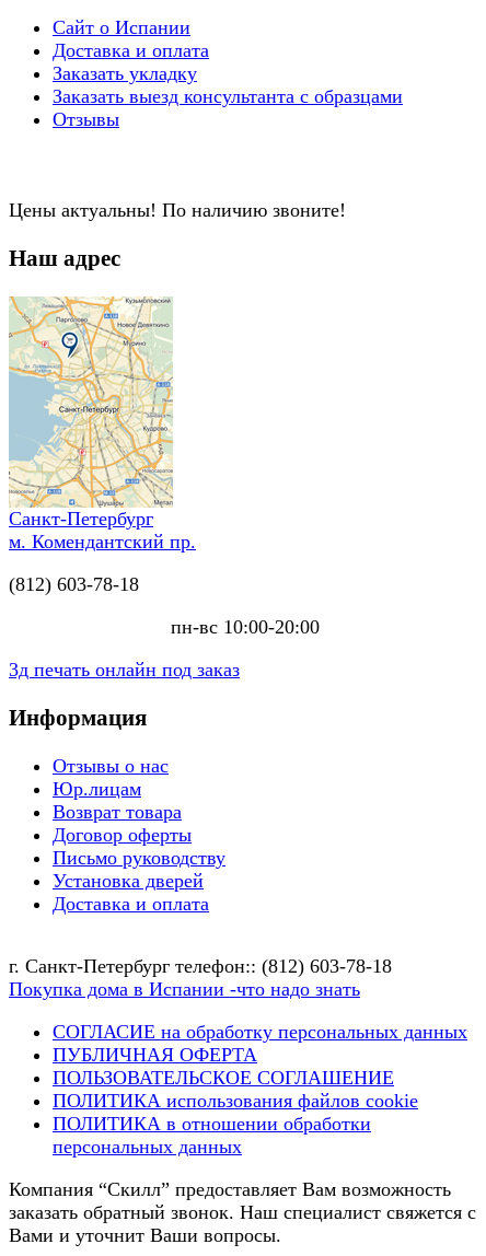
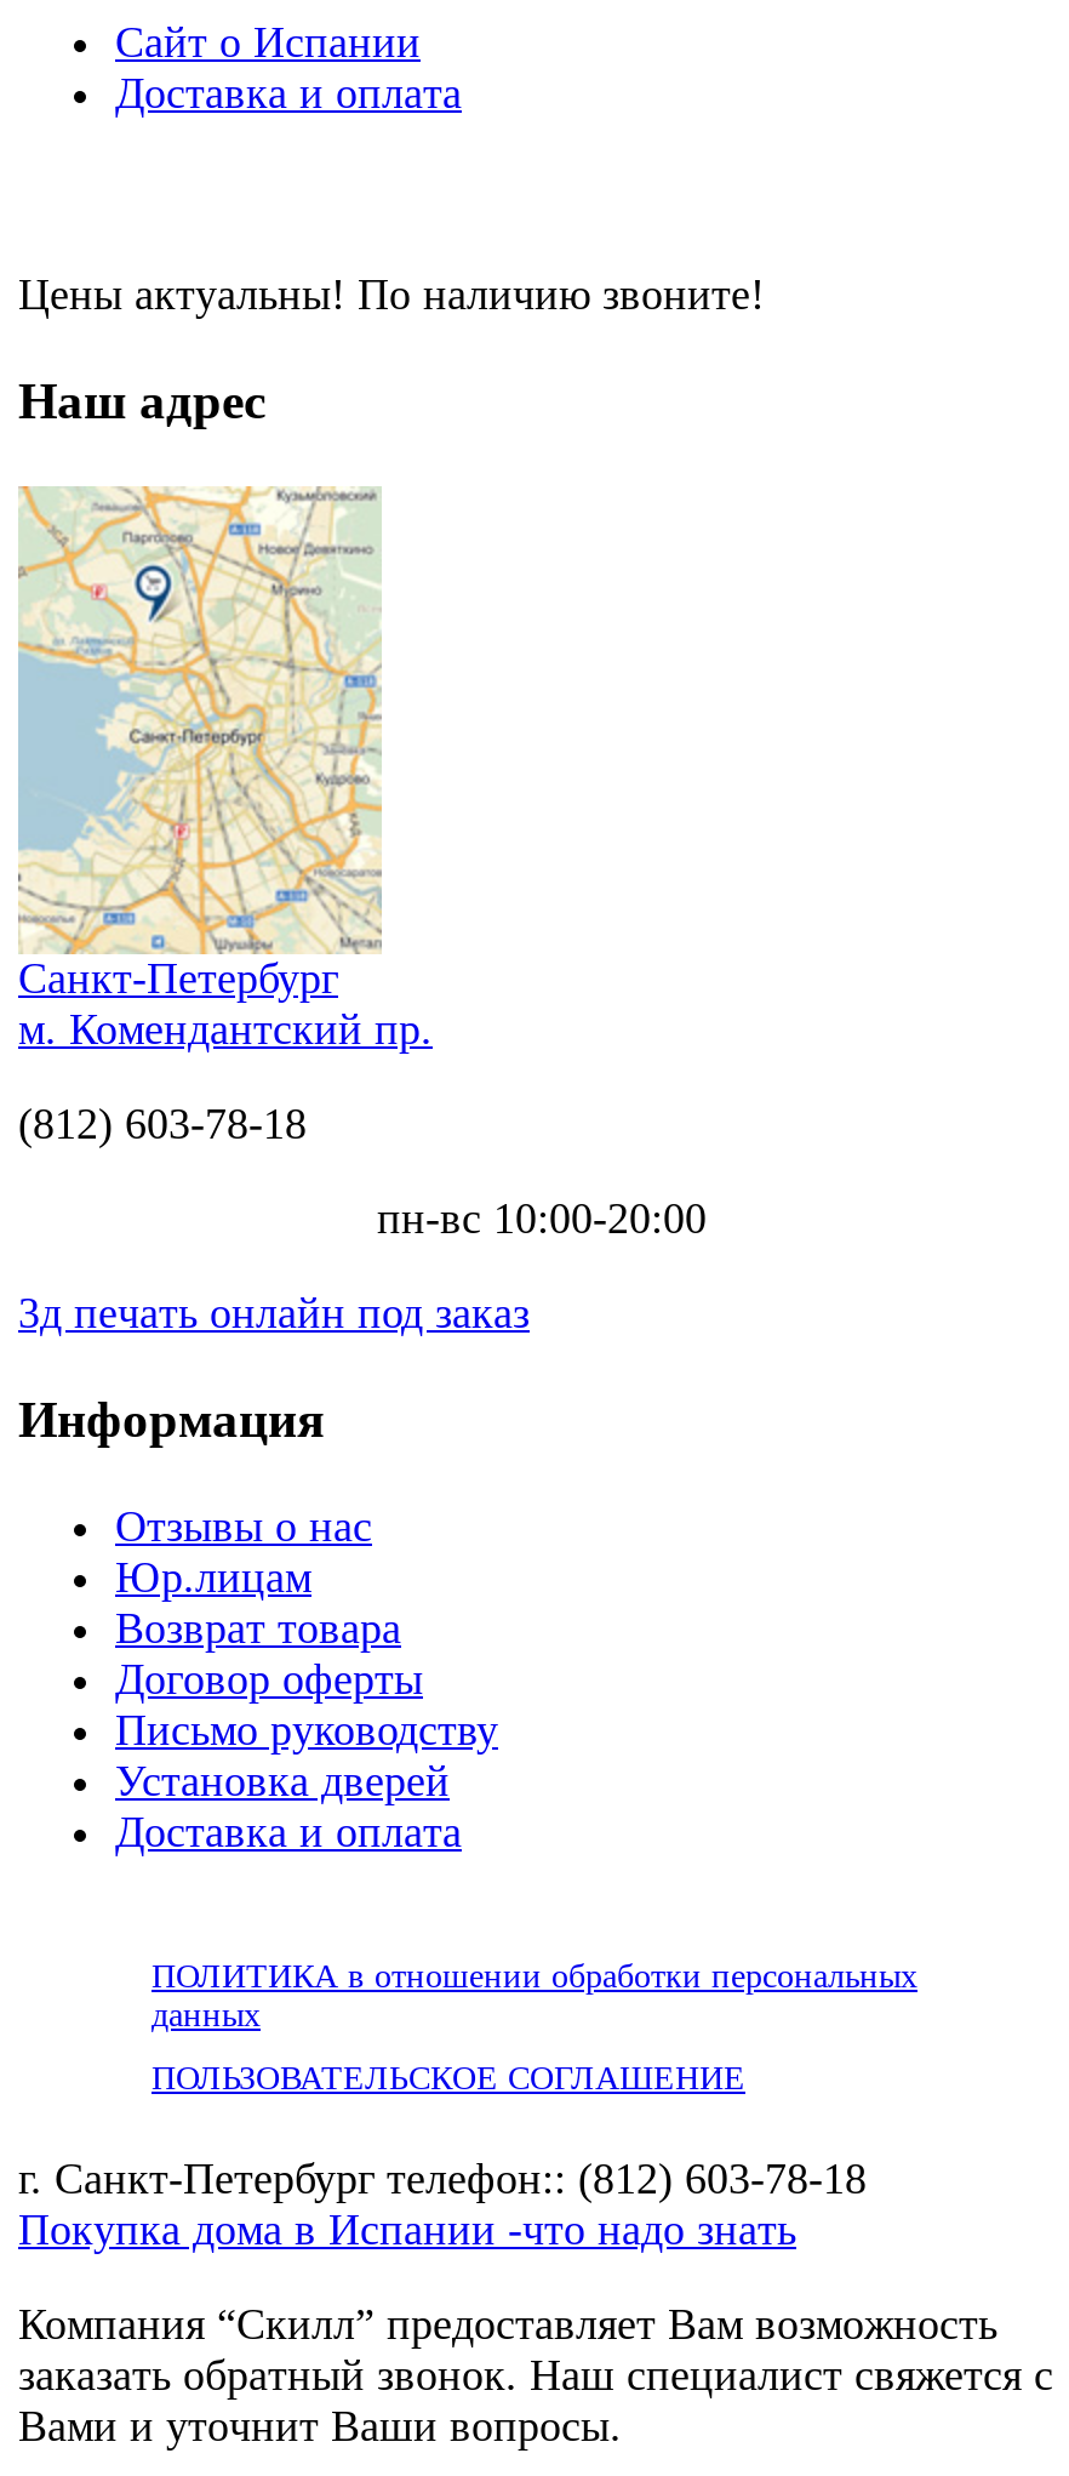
- Заказать укладку
- Заказать выезд консультанта с образцами
- Отзывы

+ ПОЛИТИКА в отношении обработки персональных
+ данных

moved down: г. Санкт-Петербург телефон:: (812) 603-78-18 | Покупка дома в Испании -что надо знать

- СОГЛАСИЕ на обработку персональных данных
- ПУБЛИЧНАЯ ОФЕРТА
- ПОЛИТИКА использования файлов cookie
- ПОЛИТИКА в отношении обработки
- персональных данных

moved up: ПОЛЬЗОВАТЕЛЬСКОЕ СОГЛАШЕНИЕ
